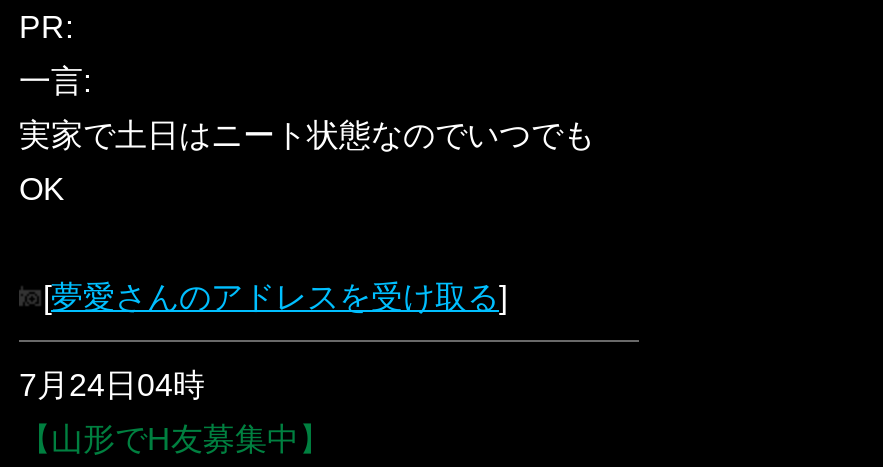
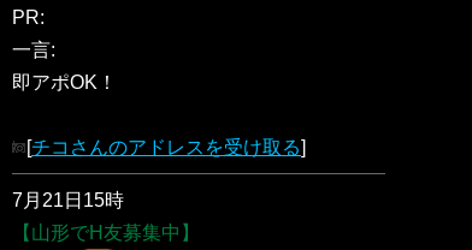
- 実家で土日はニート状態なのでいつでも
- OK
- [夢愛さんのアドレスを受け取る]
- 7月24日04時
+ 即アポOK！
+ [チコさんのアドレスを受け取る]
+ 7月21日15時
